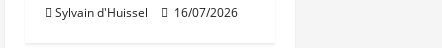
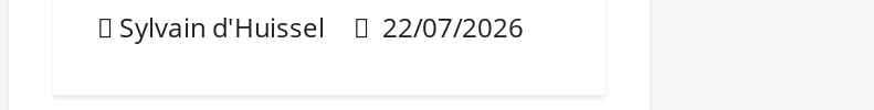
- Sylvain d'Huissel 16/07/2026
+ Sylvain d'Huissel 22/07/2026
